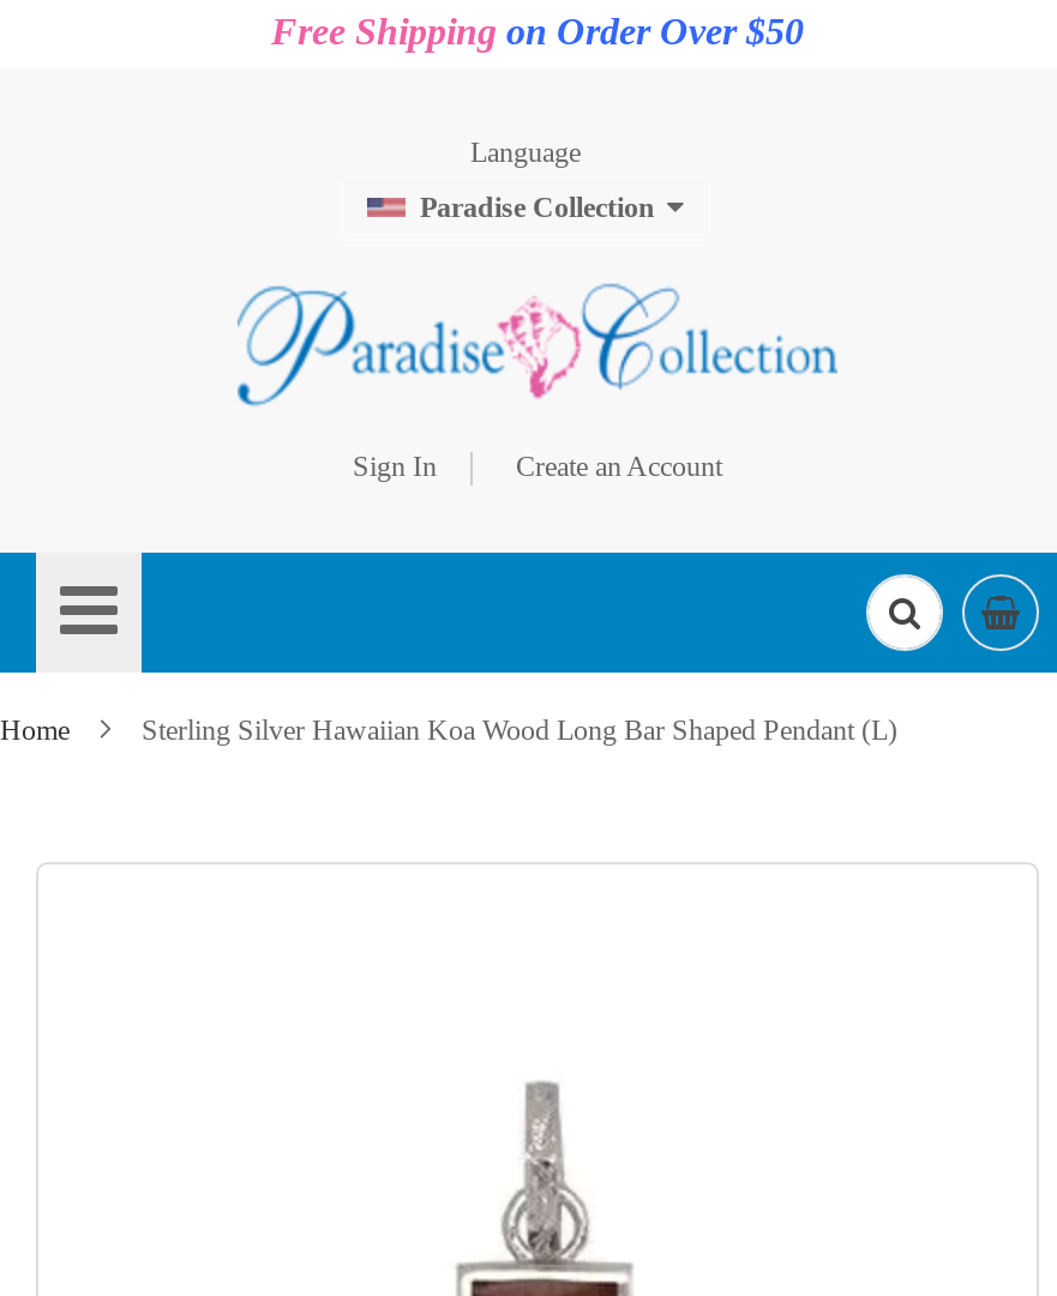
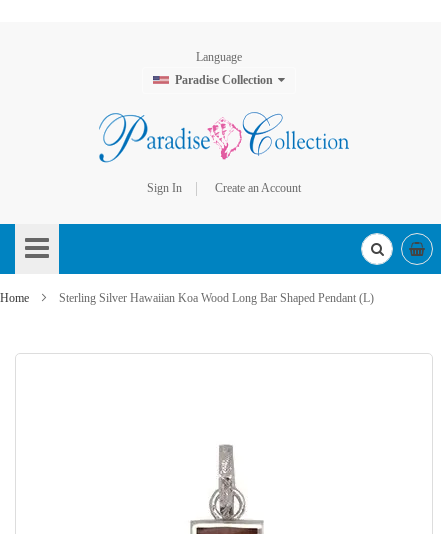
- Free Shipping on Order Over $50
